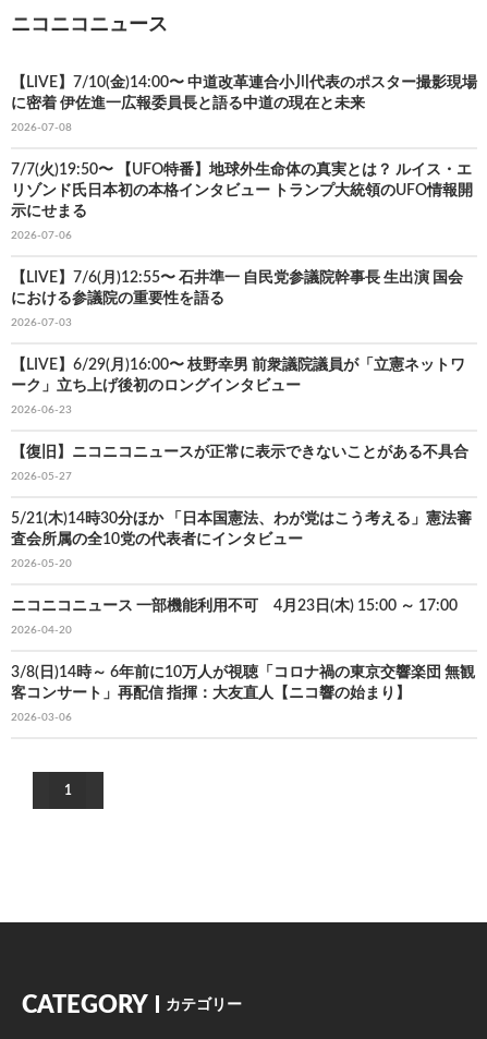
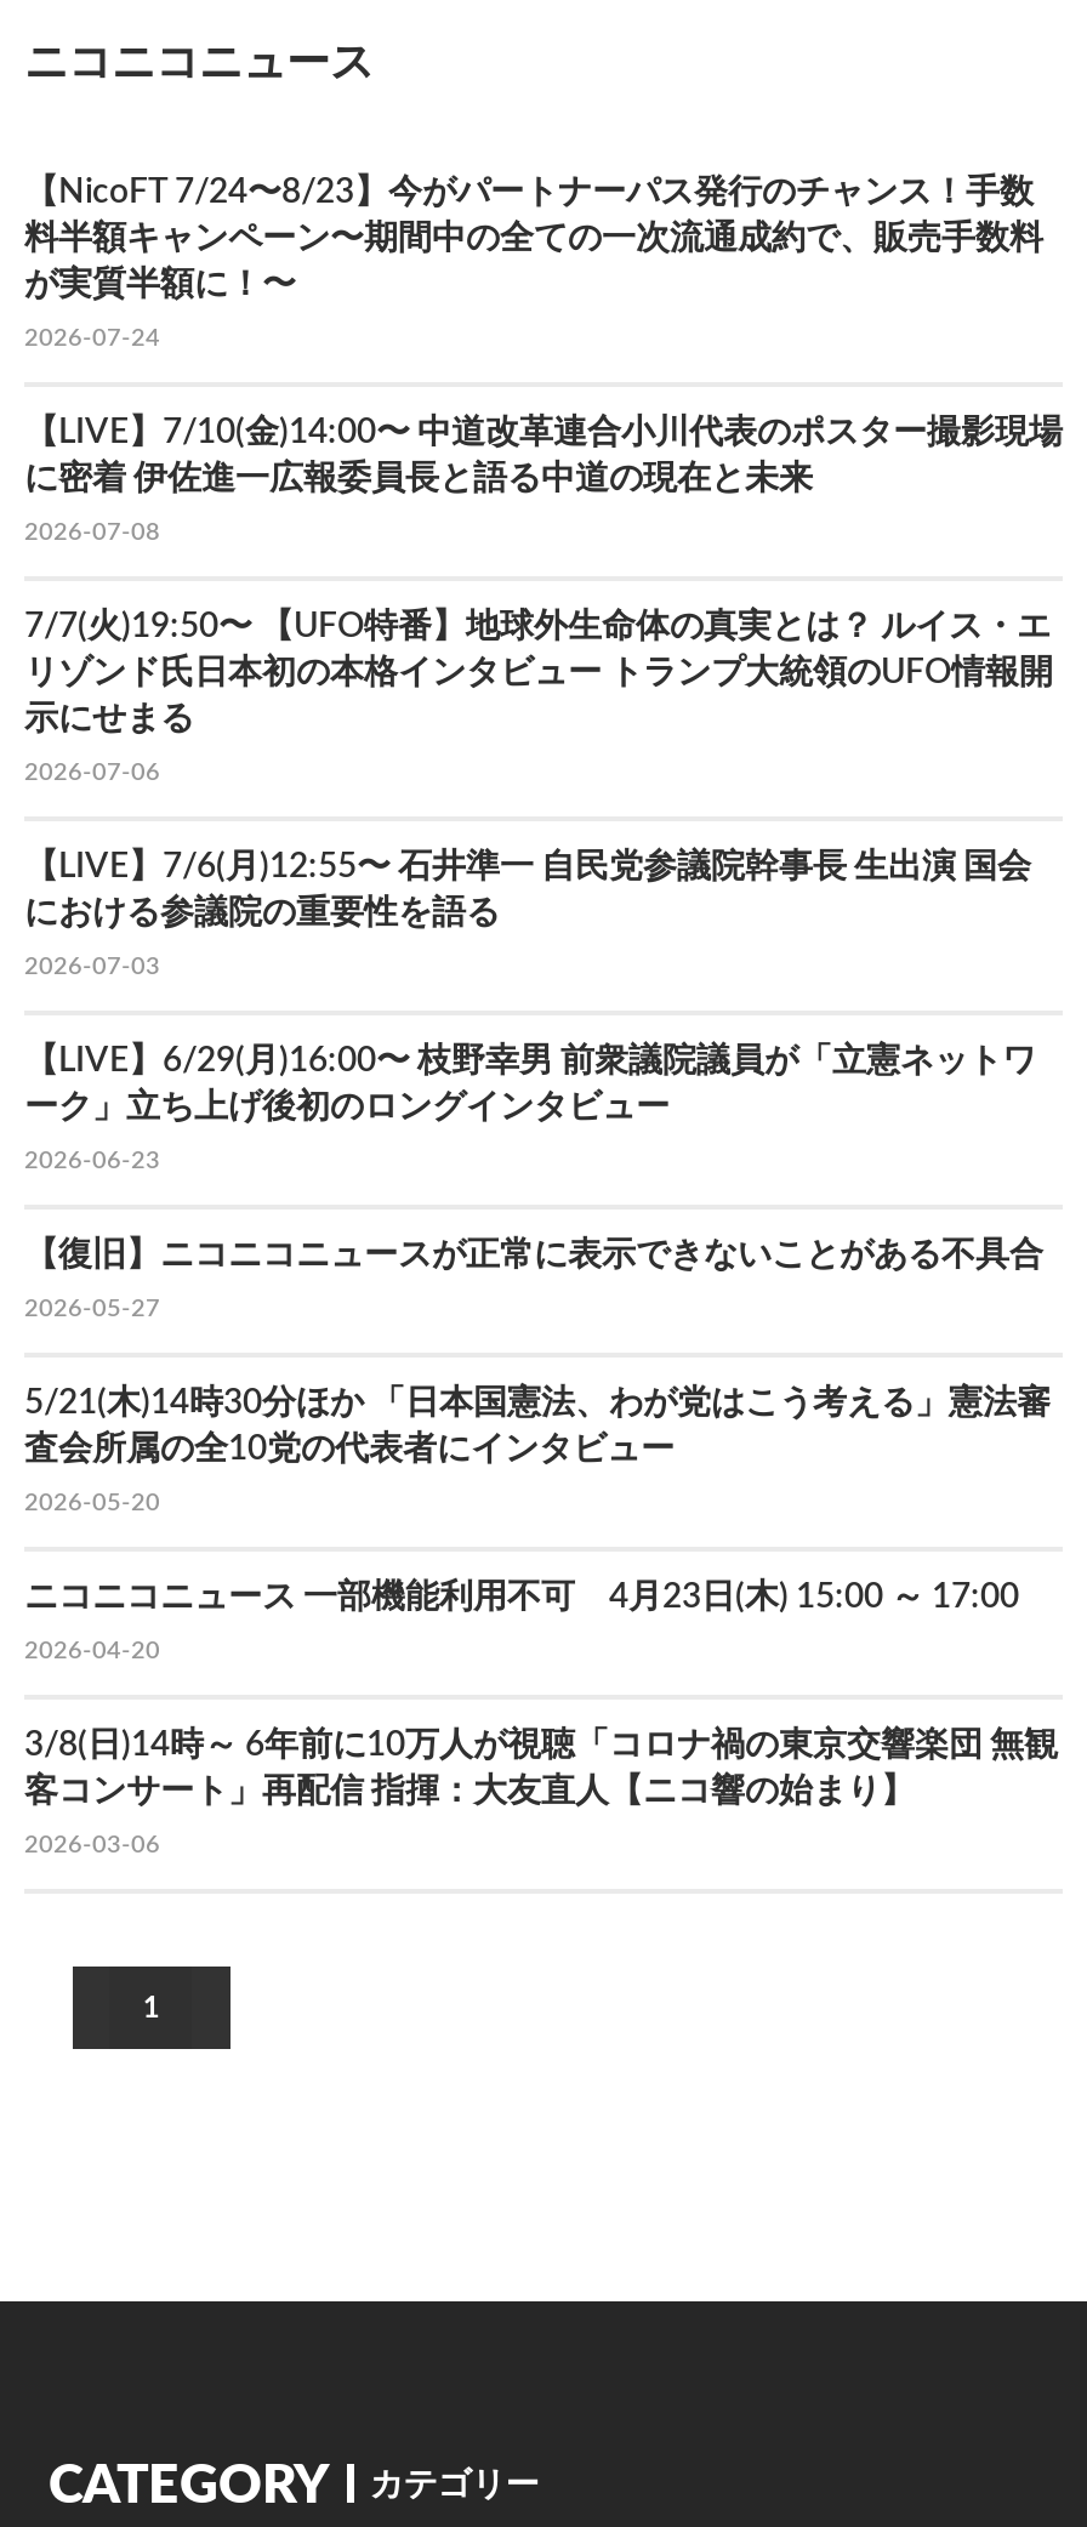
+ 【NicoFT 7/24〜8/23】今がパートナーパス発行のチャンス！手数
+ 料半額キャンペーン〜期間中の全ての一次流通成約で、販売手数料
+ が実質半額に！〜
+ 2026-07-24
